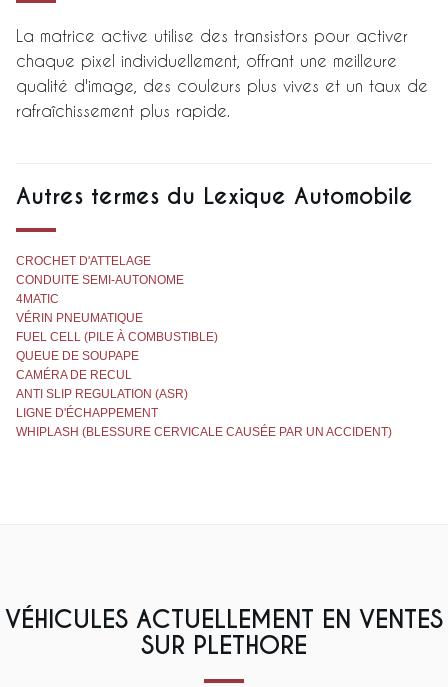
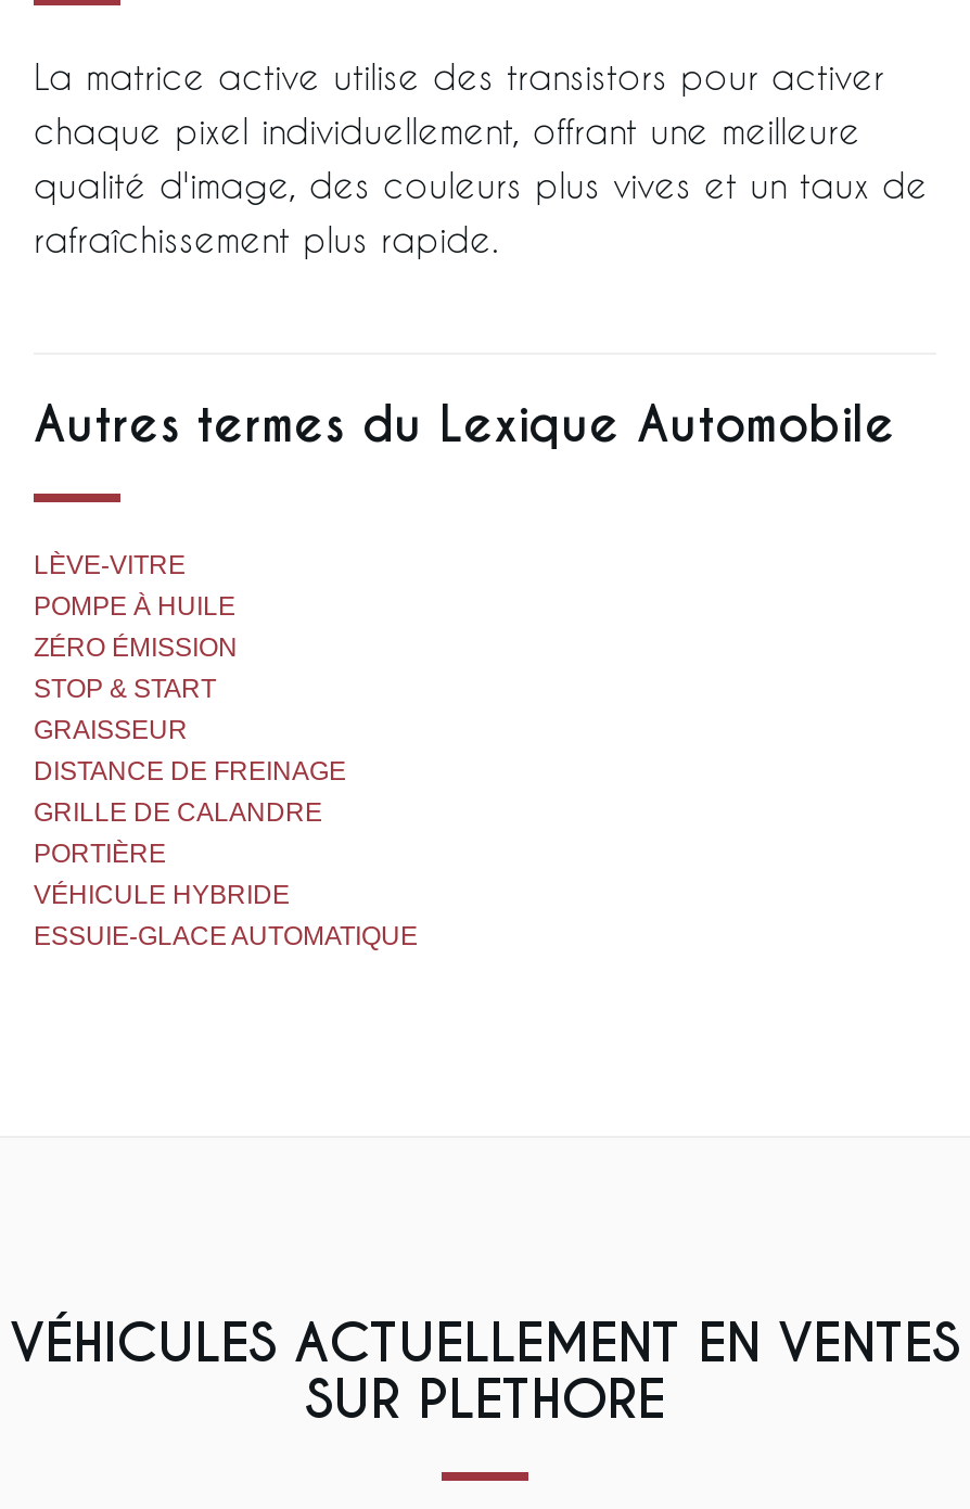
- CROCHET D'ATTELAGE
- CONDUITE SEMI-AUTONOME
- 4MATIC
- VÉRIN PNEUMATIQUE
- FUEL CELL (PILE À COMBUSTIBLE)
- QUEUE DE SOUPAPE
- CAMÉRA DE RECUL
- ANTI SLIP REGULATION (ASR)
- LIGNE D'ÉCHAPPEMENT
- WHIPLASH (BLESSURE CERVICALE CAUSÉE PAR UN ACCIDENT)
+ LÈVE-VITRE
+ POMPE À HUILE
+ ZÉRO ÉMISSION
+ STOP & START
+ GRAISSEUR
+ DISTANCE DE FREINAGE
+ GRILLE DE CALANDRE
+ PORTIÈRE
+ VÉHICULE HYBRIDE
+ ESSUIE-GLACE AUTOMATIQUE
